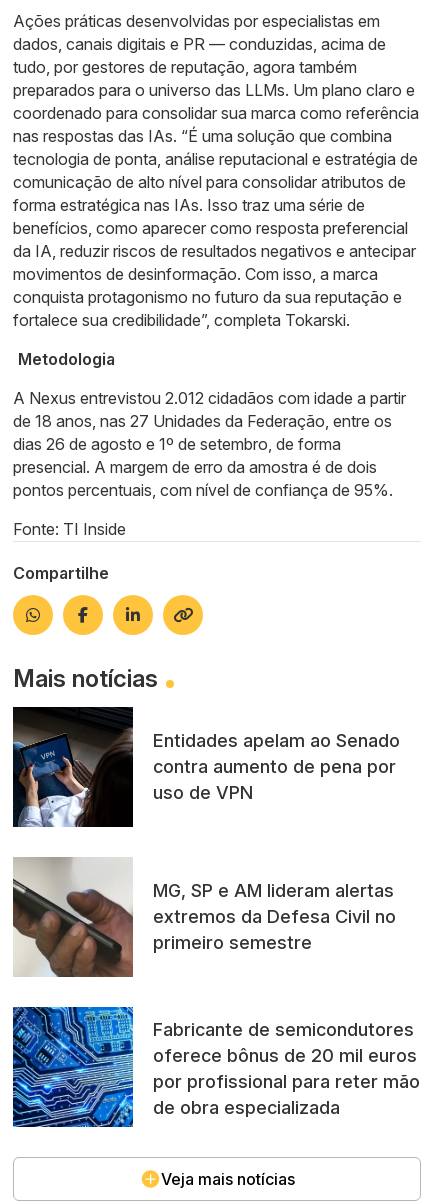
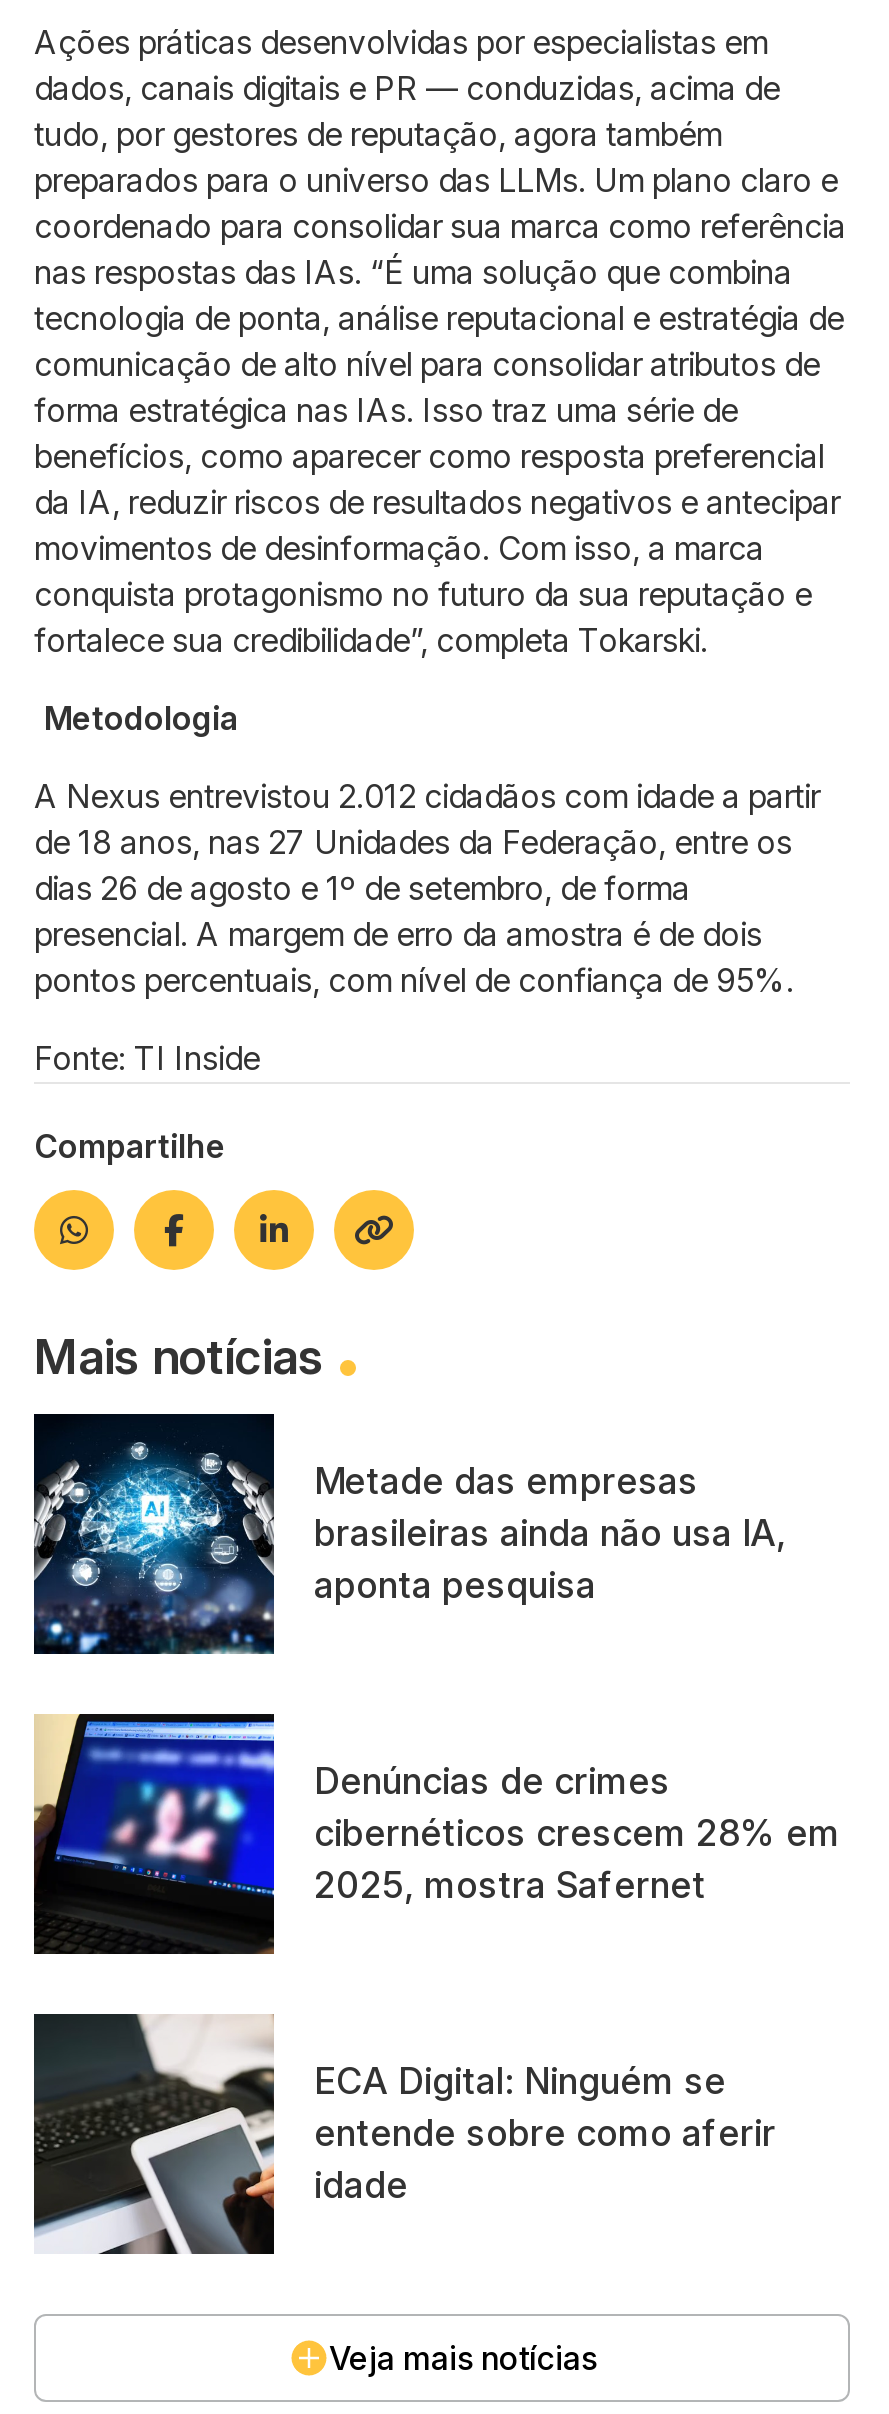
- [image]
- Entidades apelam ao Senado
- contra aumento de pena por
- uso de VPN
+ [image]
+ Metade das empresas
+ brasileiras ainda não usa IA,
+ aponta pesquisa

- [image]
- MG, SP e AM lideram alertas
- extremos da Defesa Civil no
- primeiro semestre
+ [image]
+ Denúncias de crimes
+ cibernéticos crescem 28% em
+ 2025, mostra Safernet

- [image]
- Fabricante de semicondutores
- oferece bônus de 20 mil euros
- por profissional para reter mão
- de obra especializada
+ [image]
+ ECA Digital: Ninguém se
+ entende sobre como aferir
+ idade
